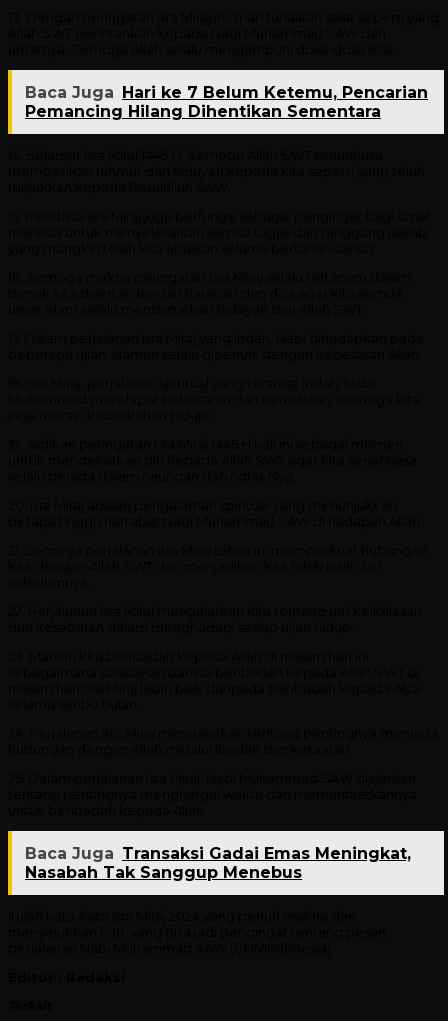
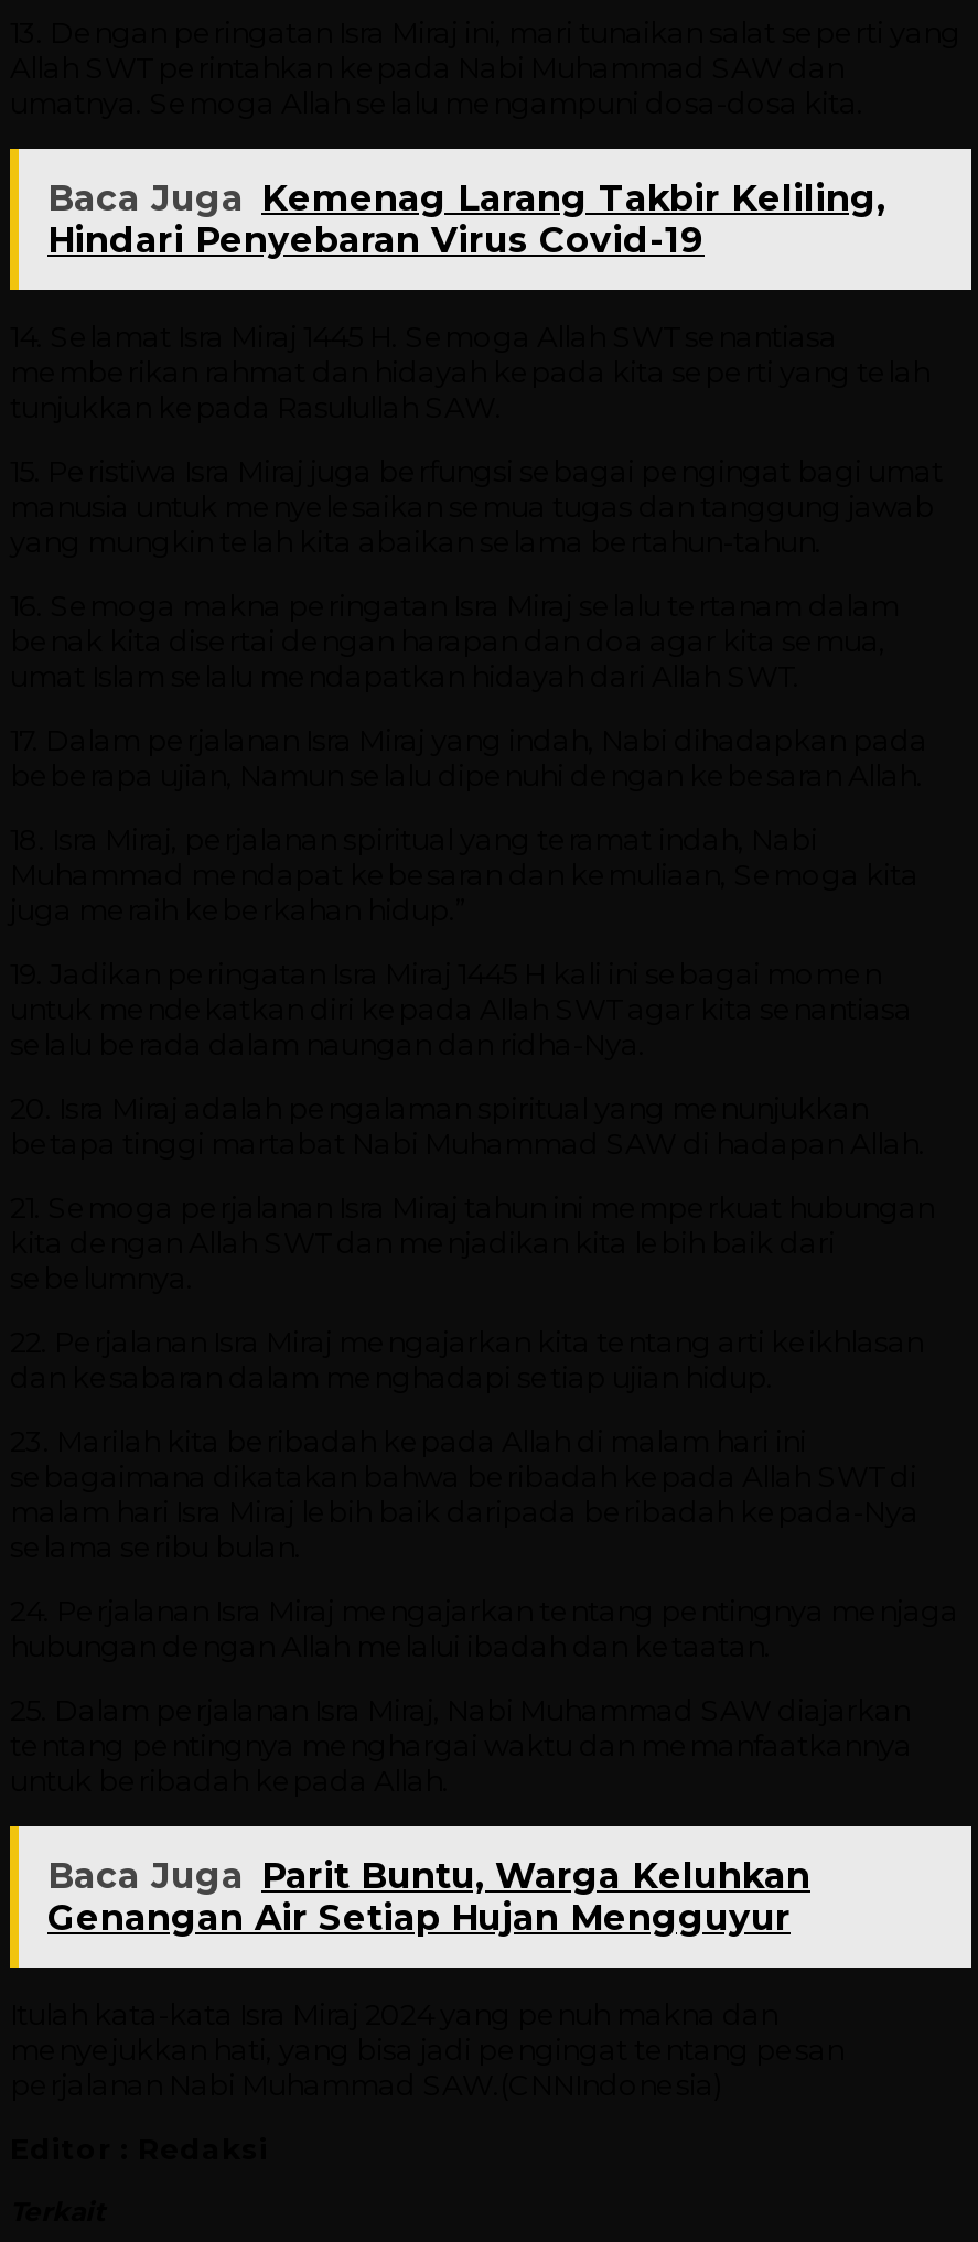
- Baca Juga Hari ke 7 Belum Ketemu, Pencarian
- Pemancing Hilang Dihentikan Sementara
+ Baca Juga Kemenag Larang Takbir Keliling,
+ Hindari Penyebaran Virus Covid-19

- Baca Juga Transaksi Gadai Emas Meningkat,
- Nasabah Tak Sanggup Menebus
+ Baca Juga Parit Buntu, Warga Keluhkan
+ Genangan Air Setiap Hujan Mengguyur
